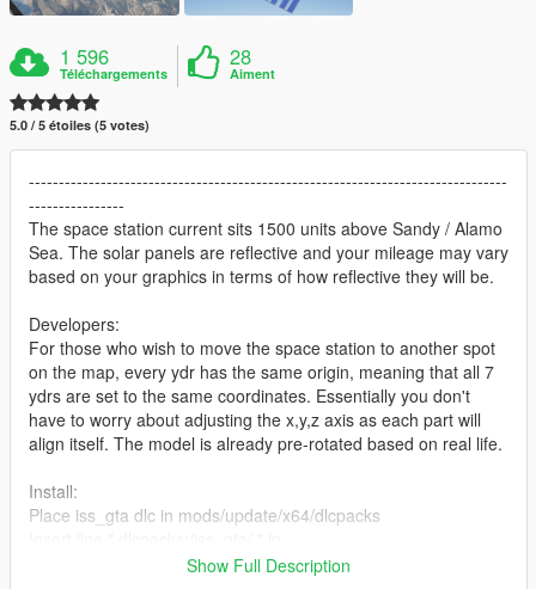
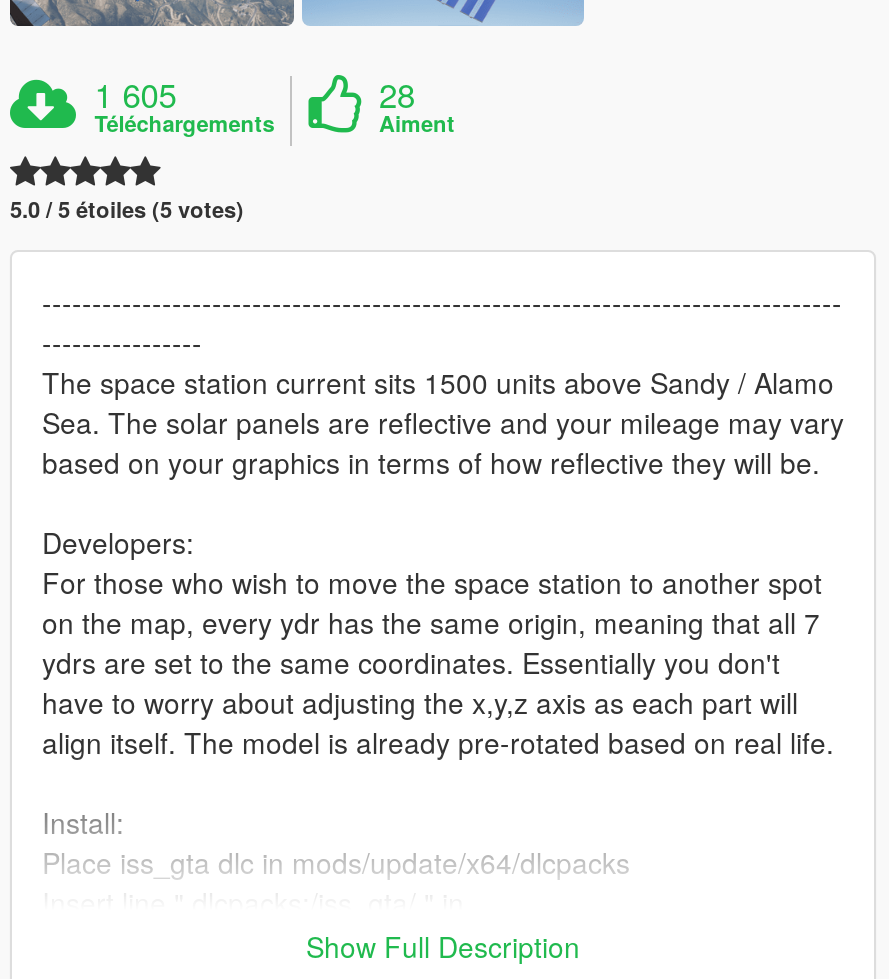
- 1 596
+ 1 605
